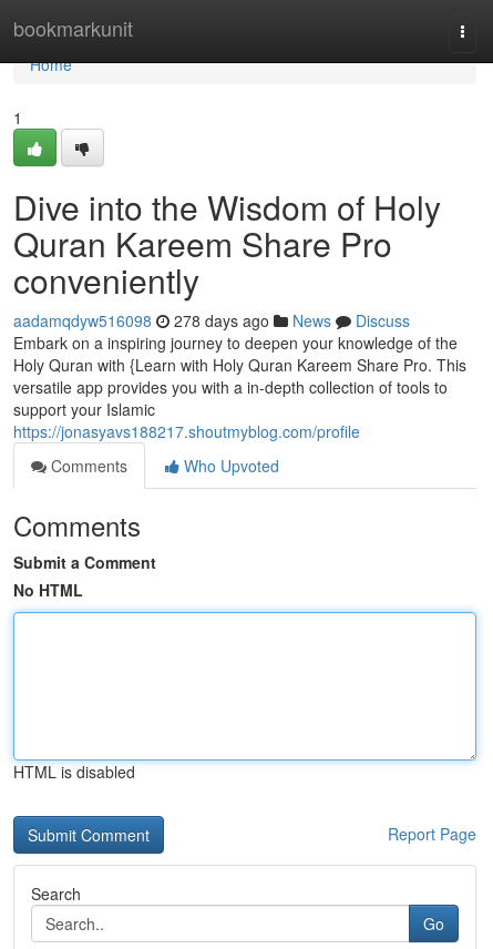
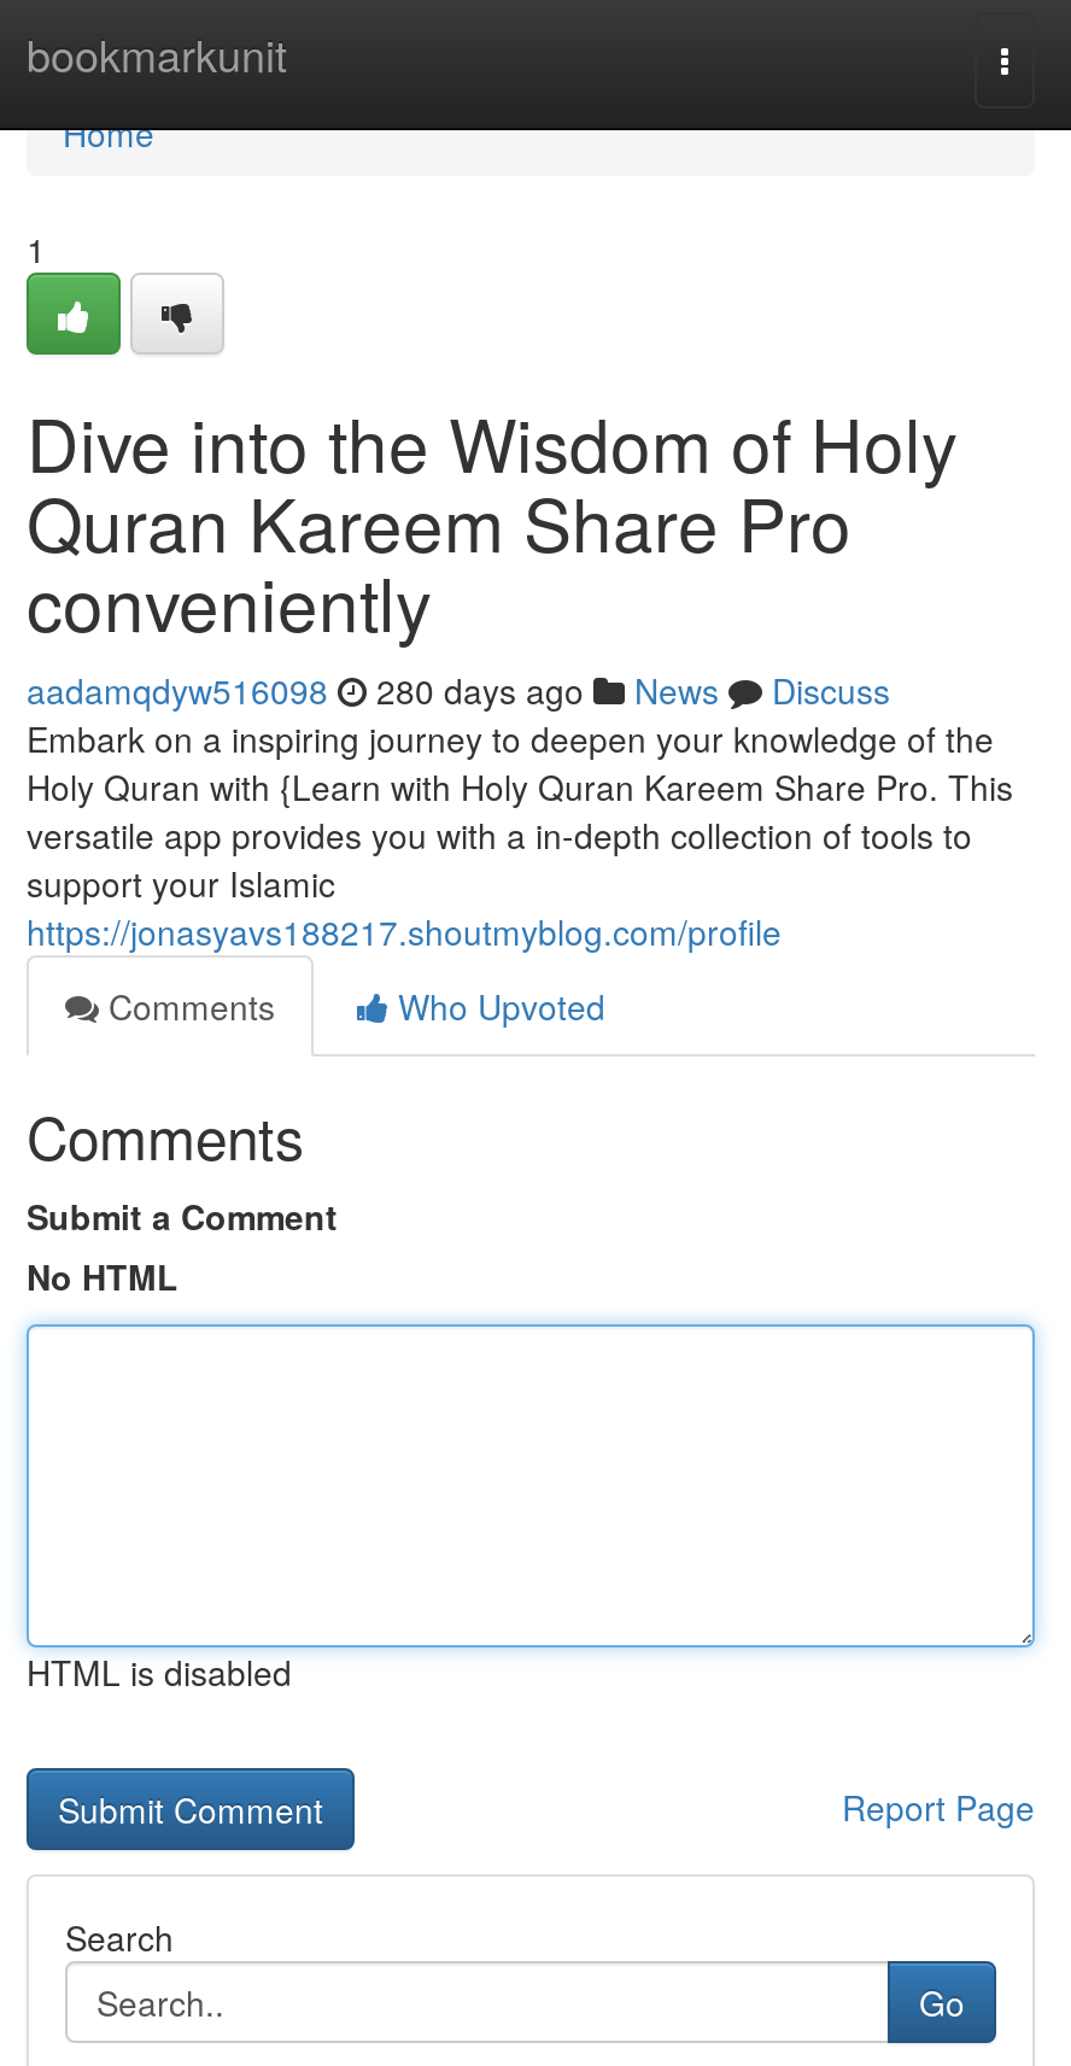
- aadamqdyw516098 278 days ago News Discuss
+ aadamqdyw516098 280 days ago News Discuss
